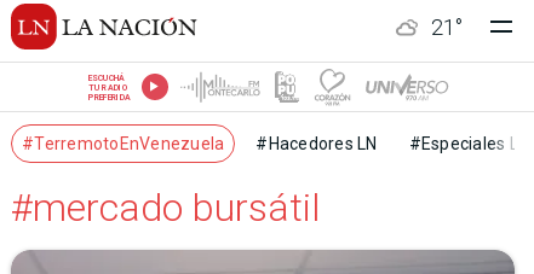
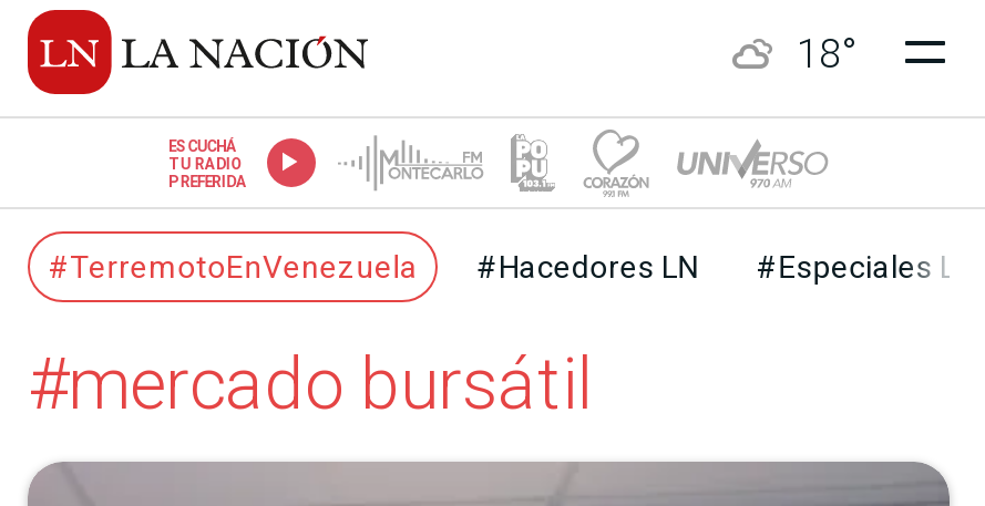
- 21°
+ 18°
